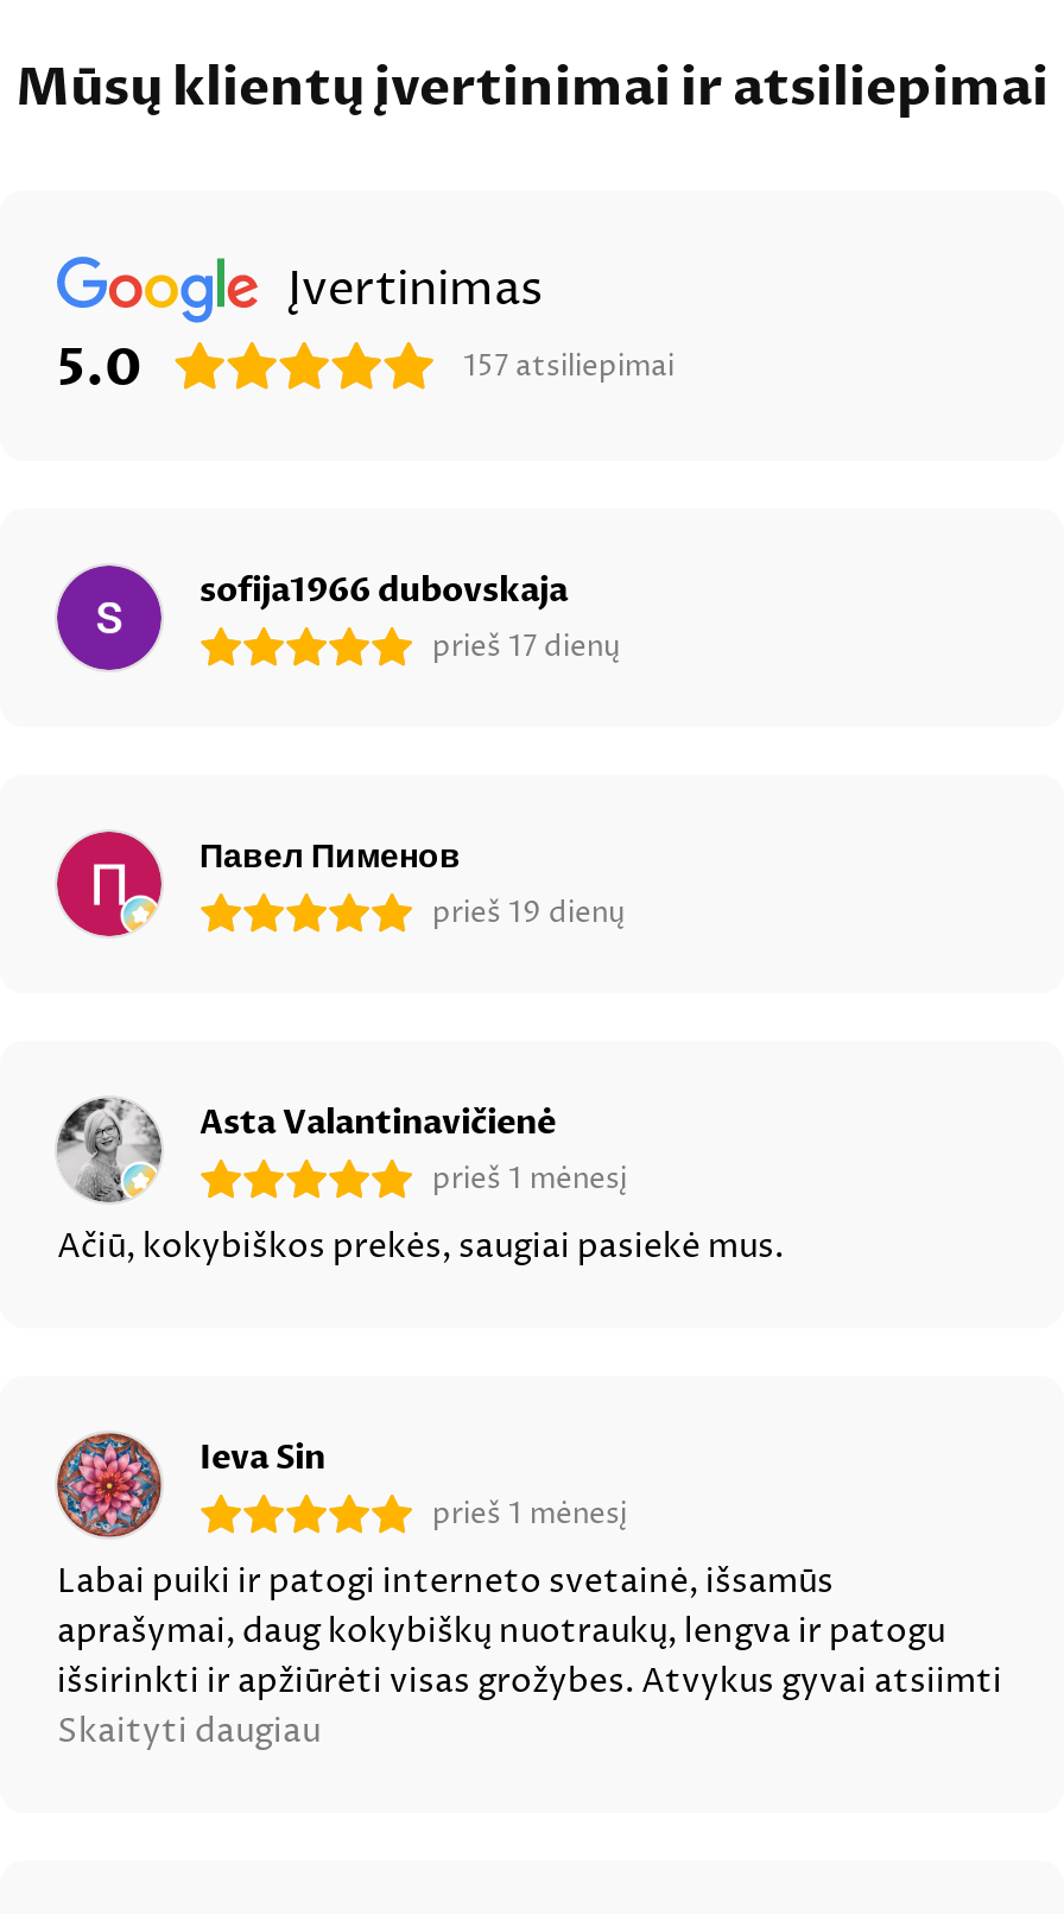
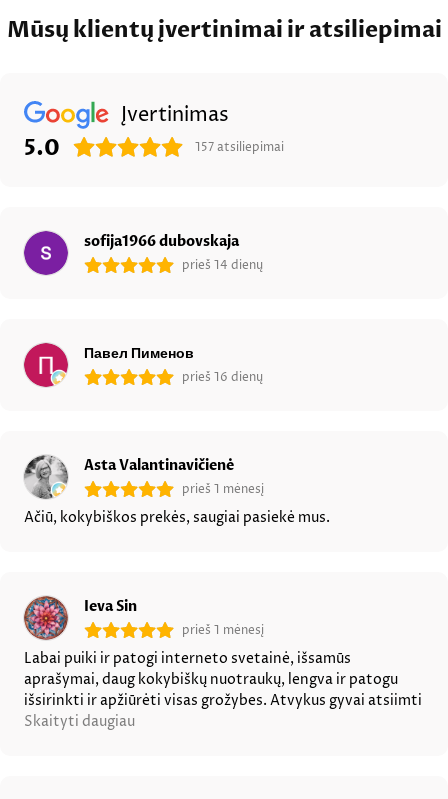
- prieš 17 dienų
+ prieš 14 dienų

- prieš 19 dienų
+ prieš 16 dienų
